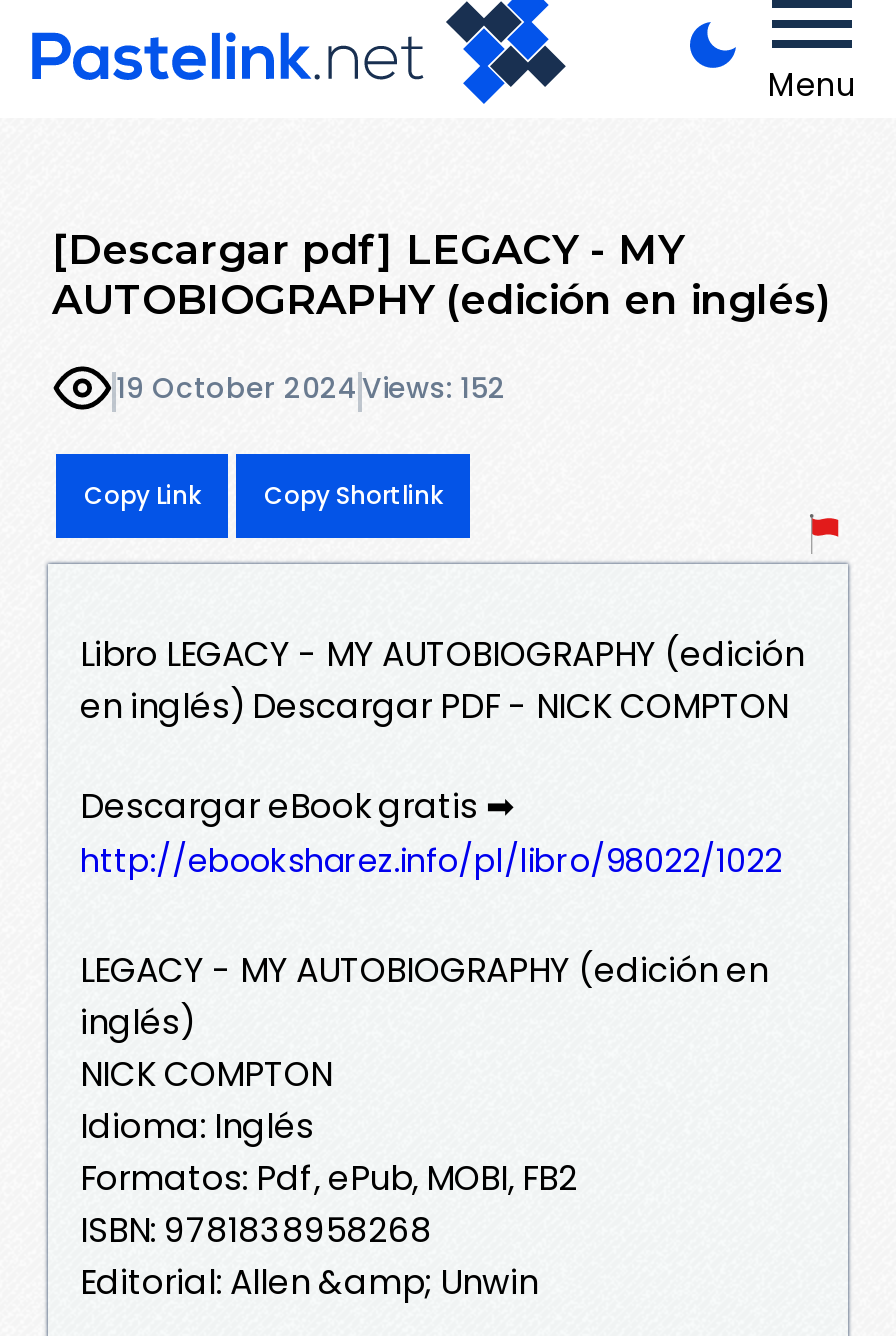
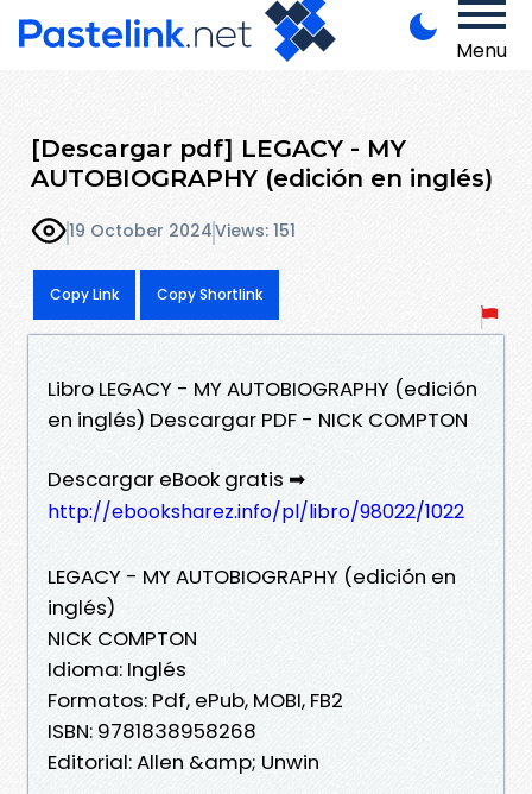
- 19 October 2024 Views: 152
+ 19 October 2024 Views: 151
